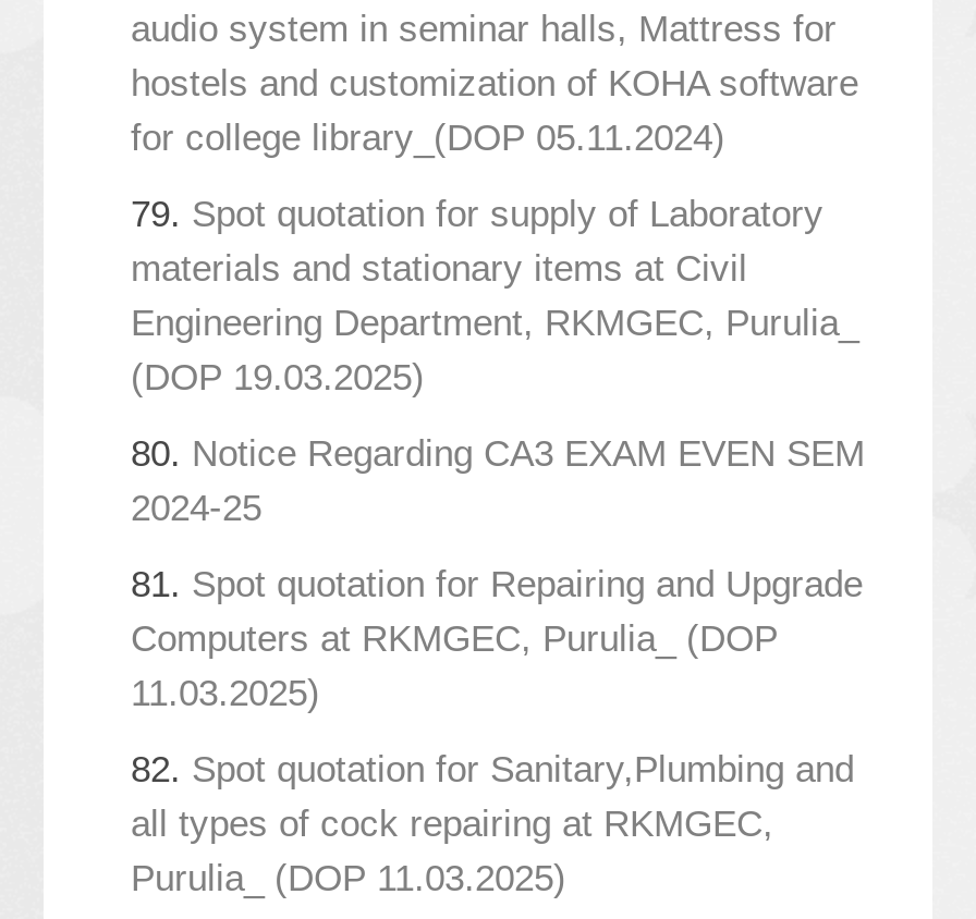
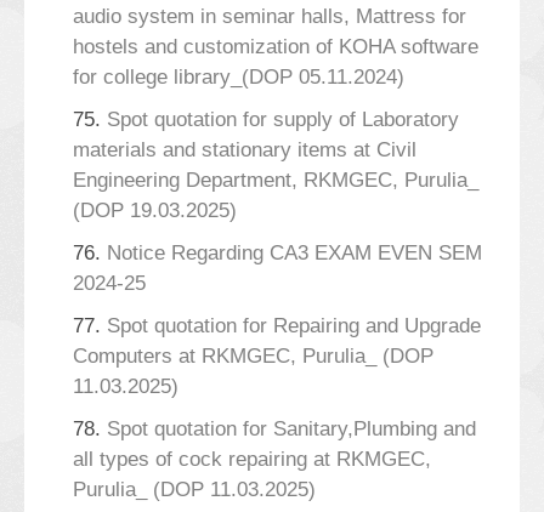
- 79. Spot quotation for supply of Laboratory
+ 75. Spot quotation for supply of Laboratory

- 80. Notice Regarding CA3 EXAM EVEN SEM
+ 76. Notice Regarding CA3 EXAM EVEN SEM

- 81. Spot quotation for Repairing and Upgrade
+ 77. Spot quotation for Repairing and Upgrade

- 82. Spot quotation for Sanitary,Plumbing and
+ 78. Spot quotation for Sanitary,Plumbing and
